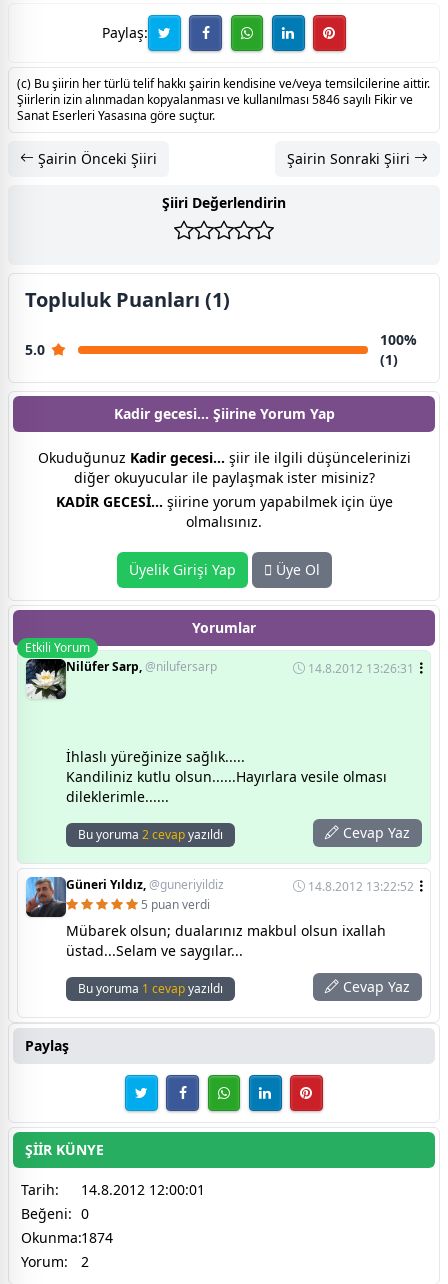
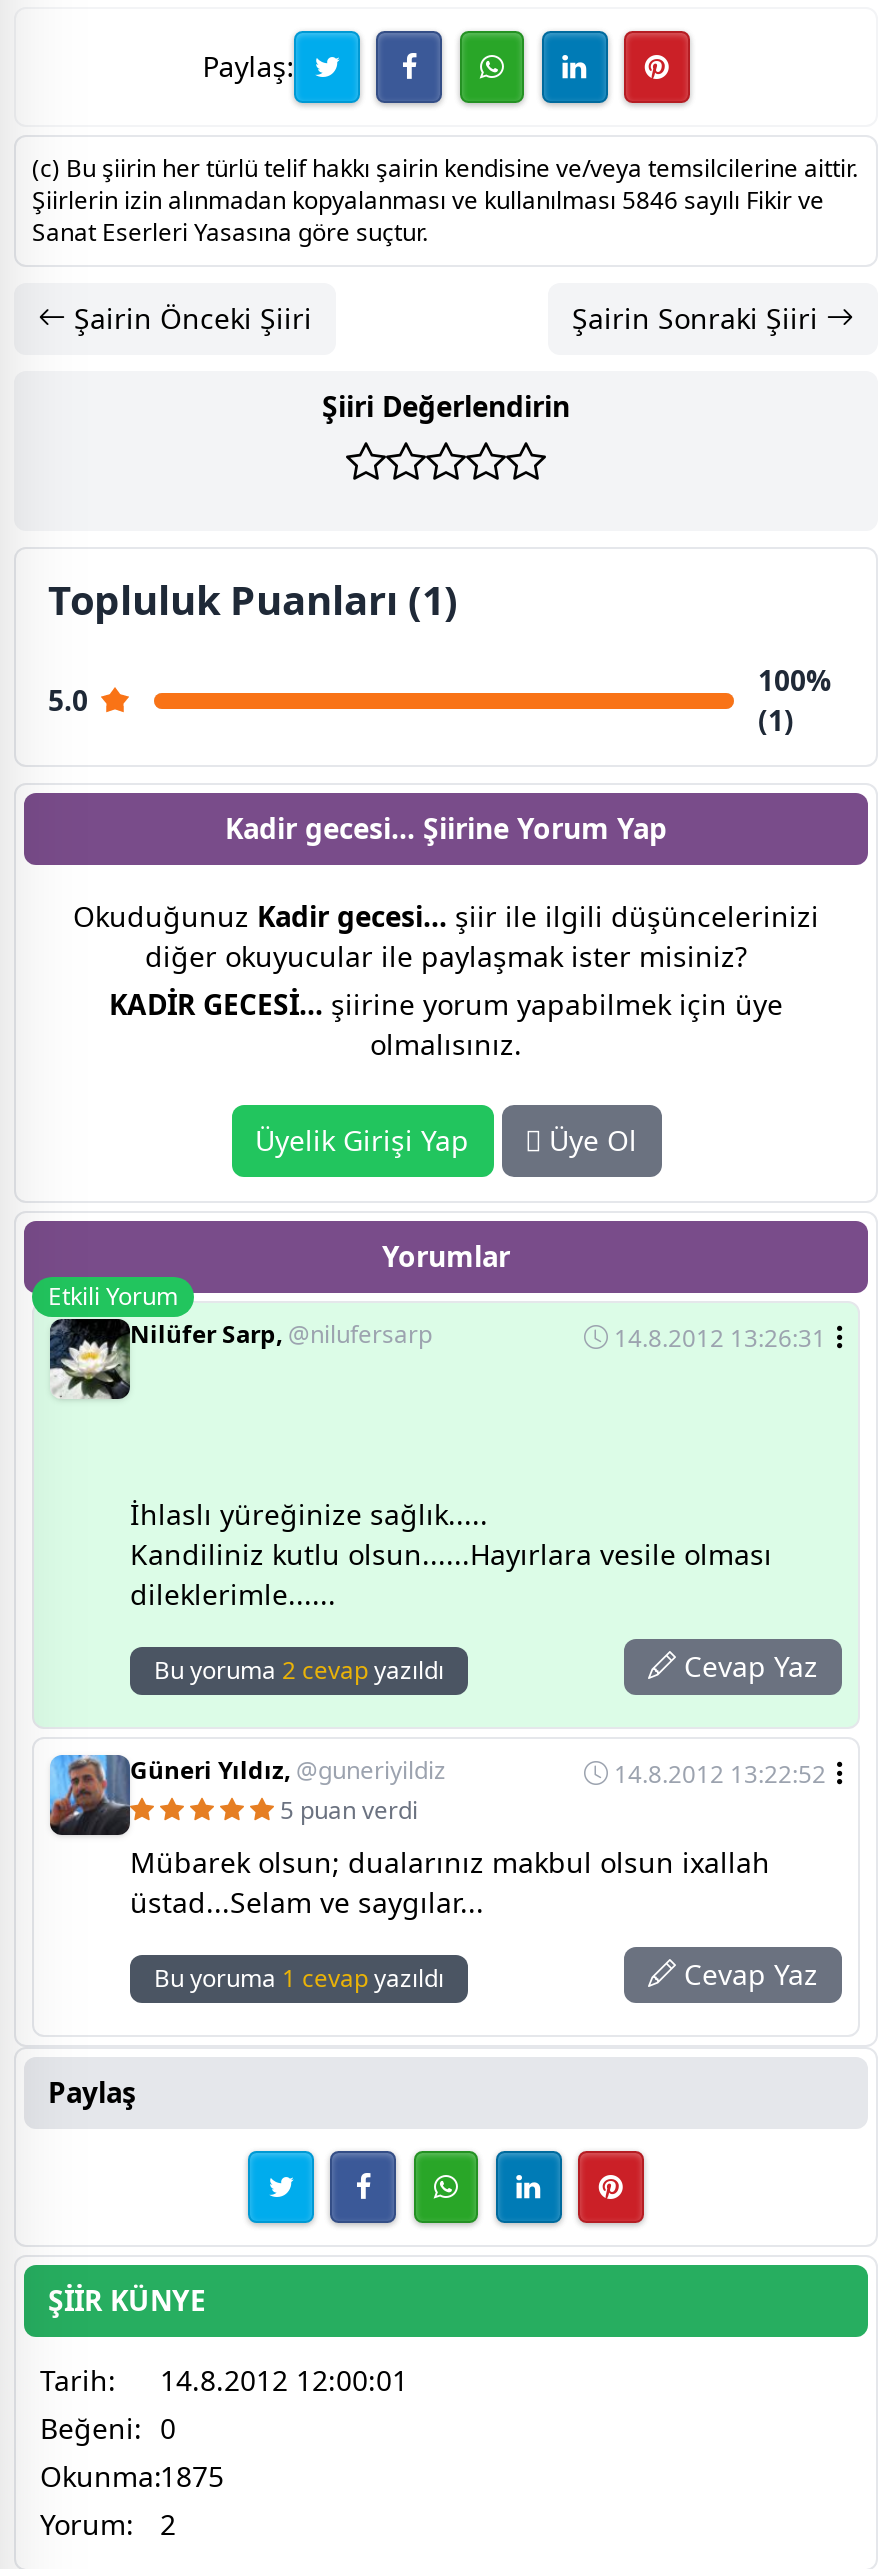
- Okunma:1874
+ Okunma:1875
